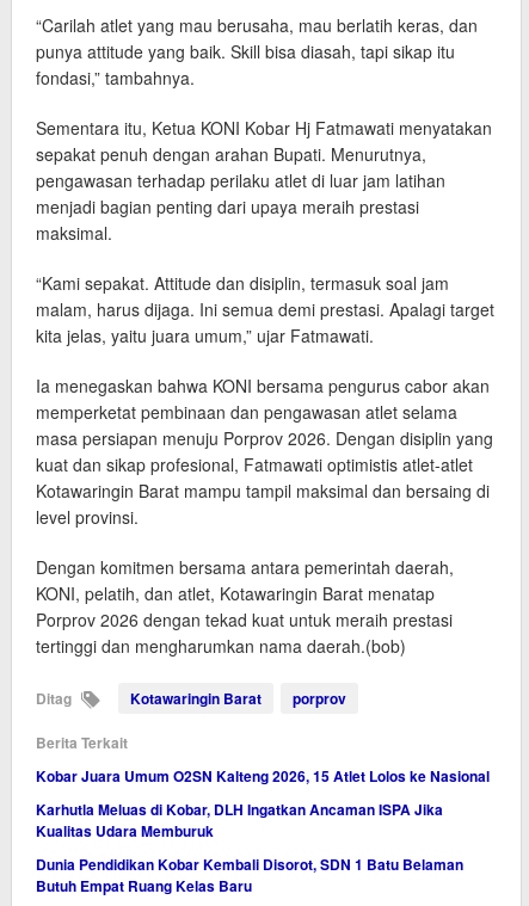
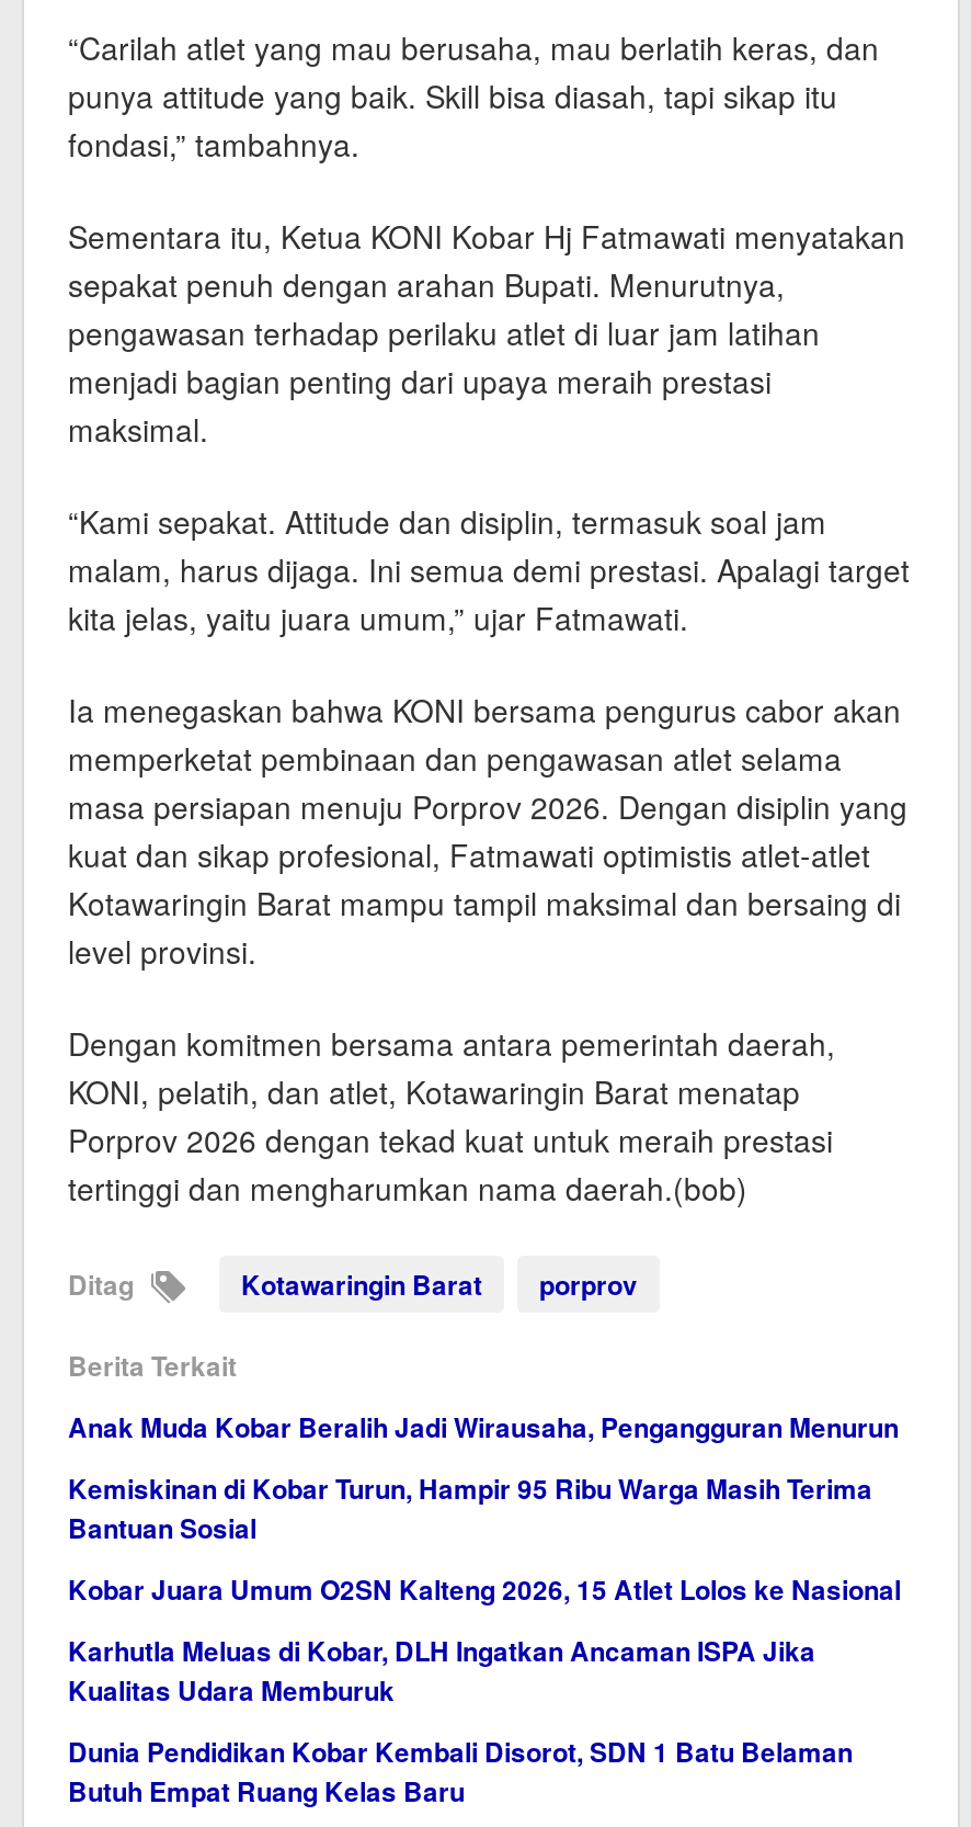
+ Anak Muda Kobar Beralih Jadi Wirausaha, Pengangguran Menurun
+ Kemiskinan di Kobar Turun, Hampir 95 Ribu Warga Masih Terima
+ Bantuan Sosial
